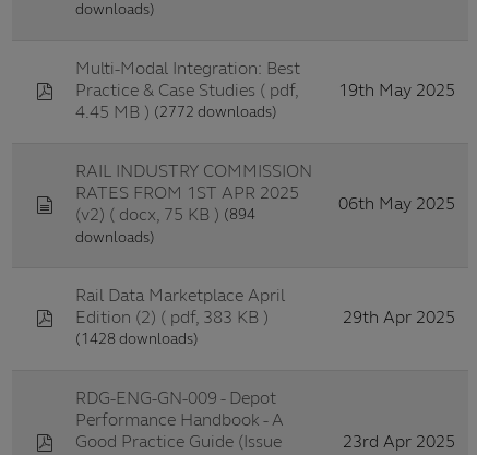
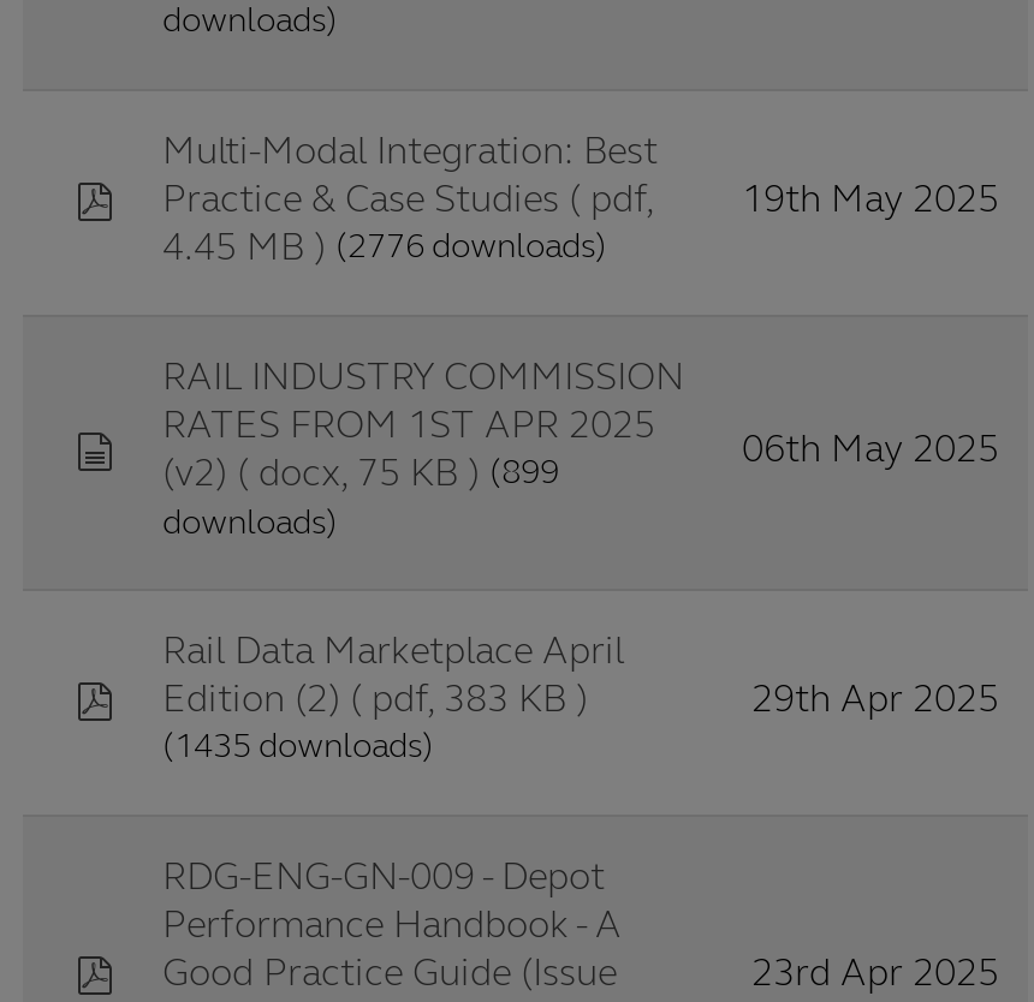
- 4.45 MB ) (2772 downloads)
+ 4.45 MB ) (2776 downloads)

- (v2) ( docx, 75 KB ) (894
+ (v2) ( docx, 75 KB ) (899

- (1428 downloads)
+ (1435 downloads)
